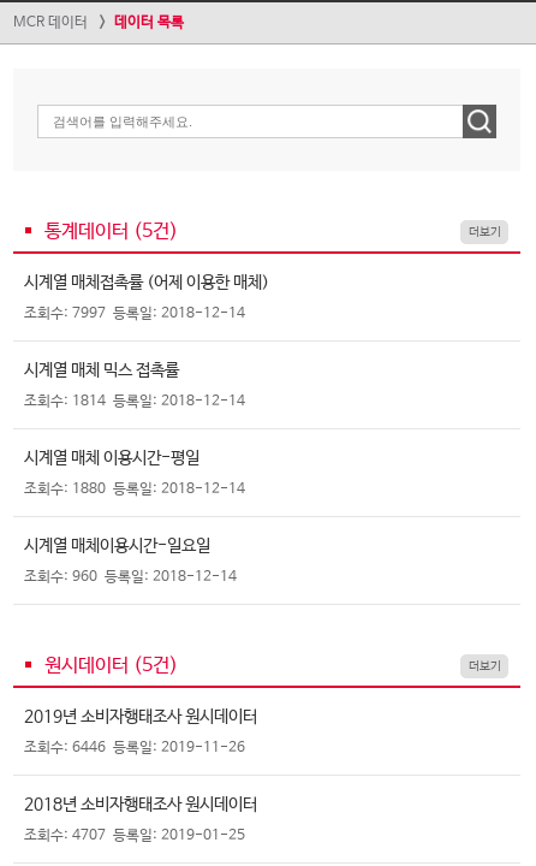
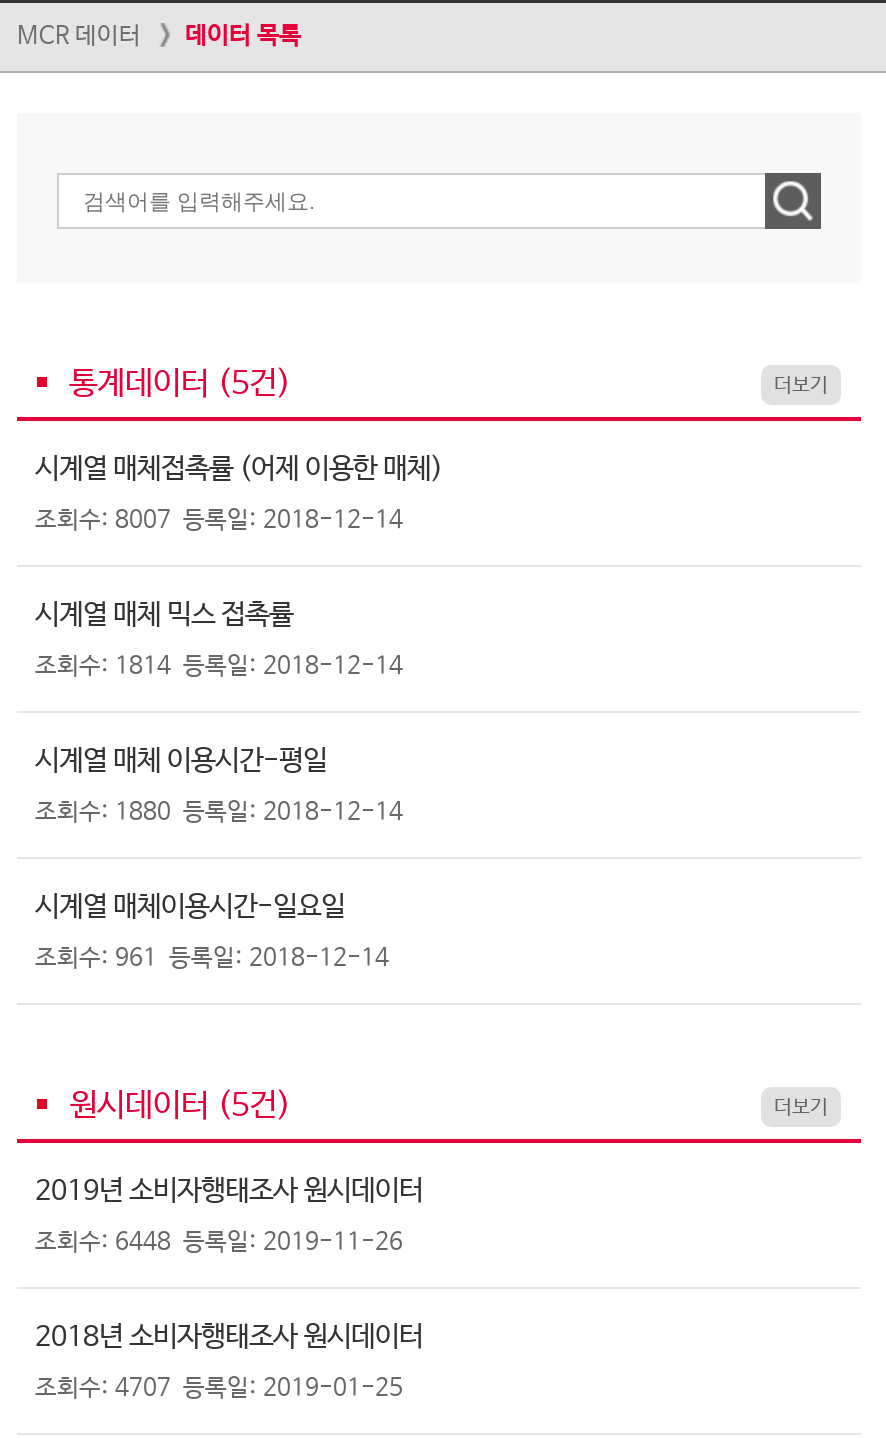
- 조회수: 7997 등록일: 2018-12-14
+ 조회수: 8007 등록일: 2018-12-14

- 조회수: 960 등록일: 2018-12-14
+ 조회수: 961 등록일: 2018-12-14

- 조회수: 6446 등록일: 2019-11-26
+ 조회수: 6448 등록일: 2019-11-26
